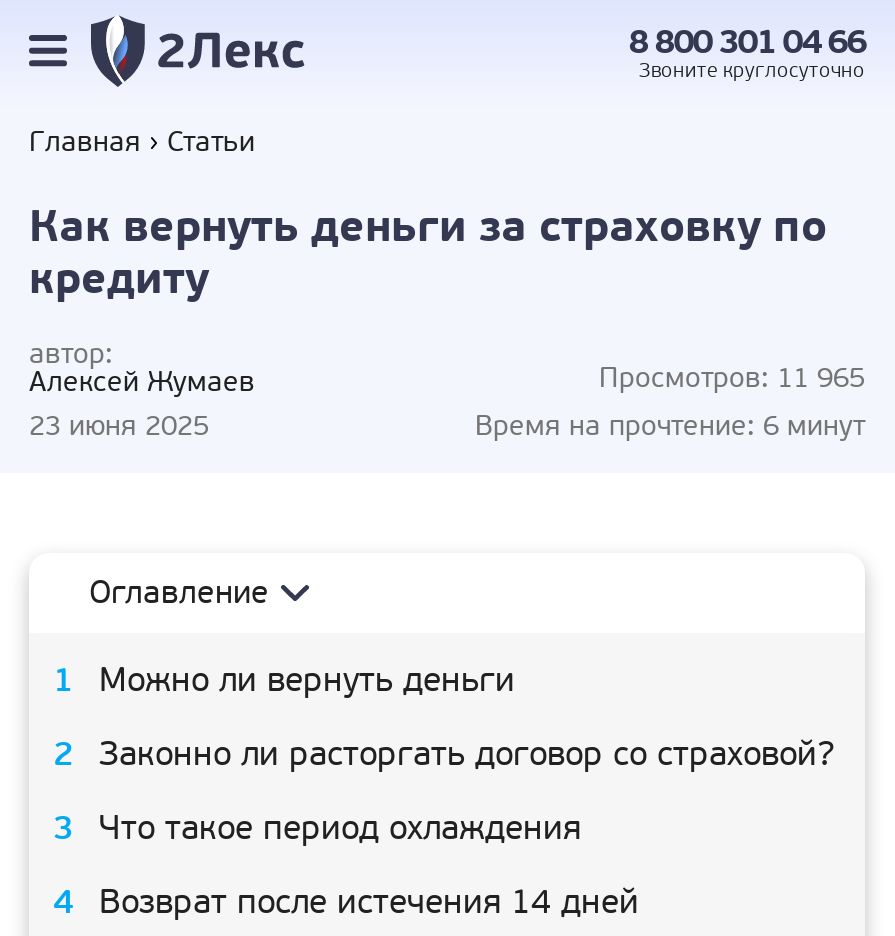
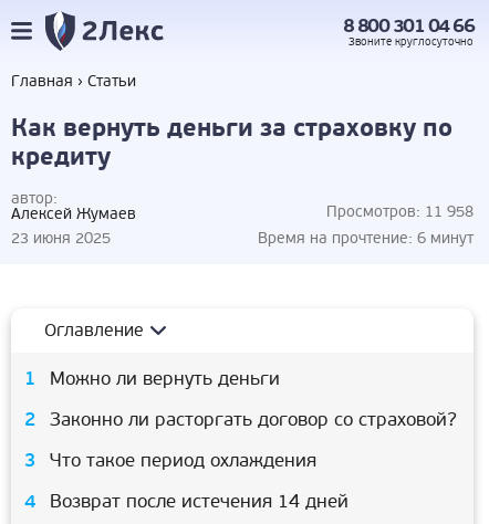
- Просмотров: 11 965
+ Просмотров: 11 958
